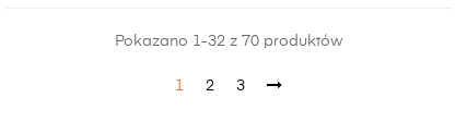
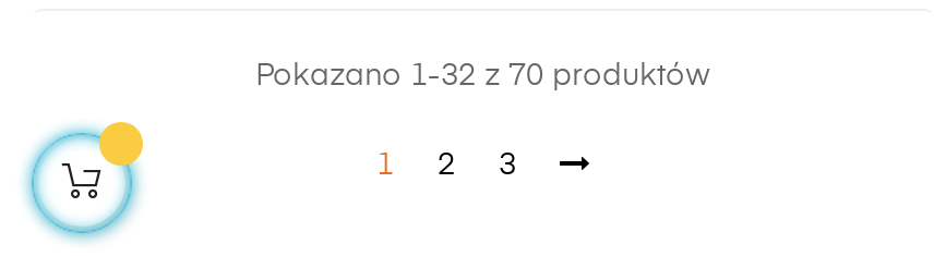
+ [image]
